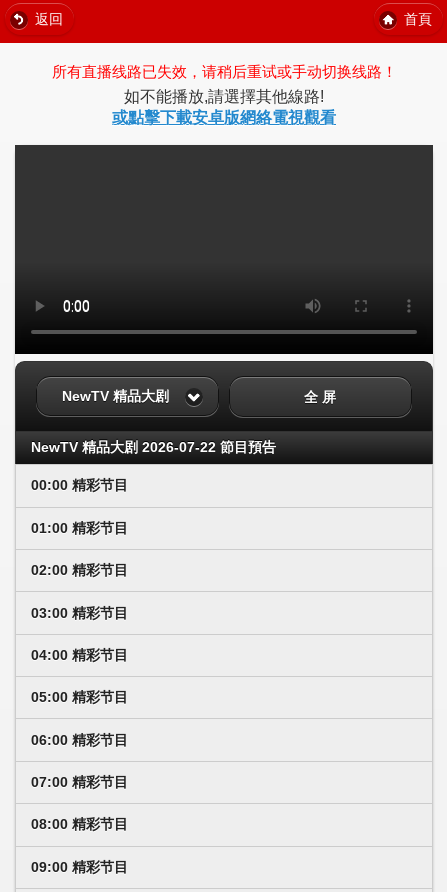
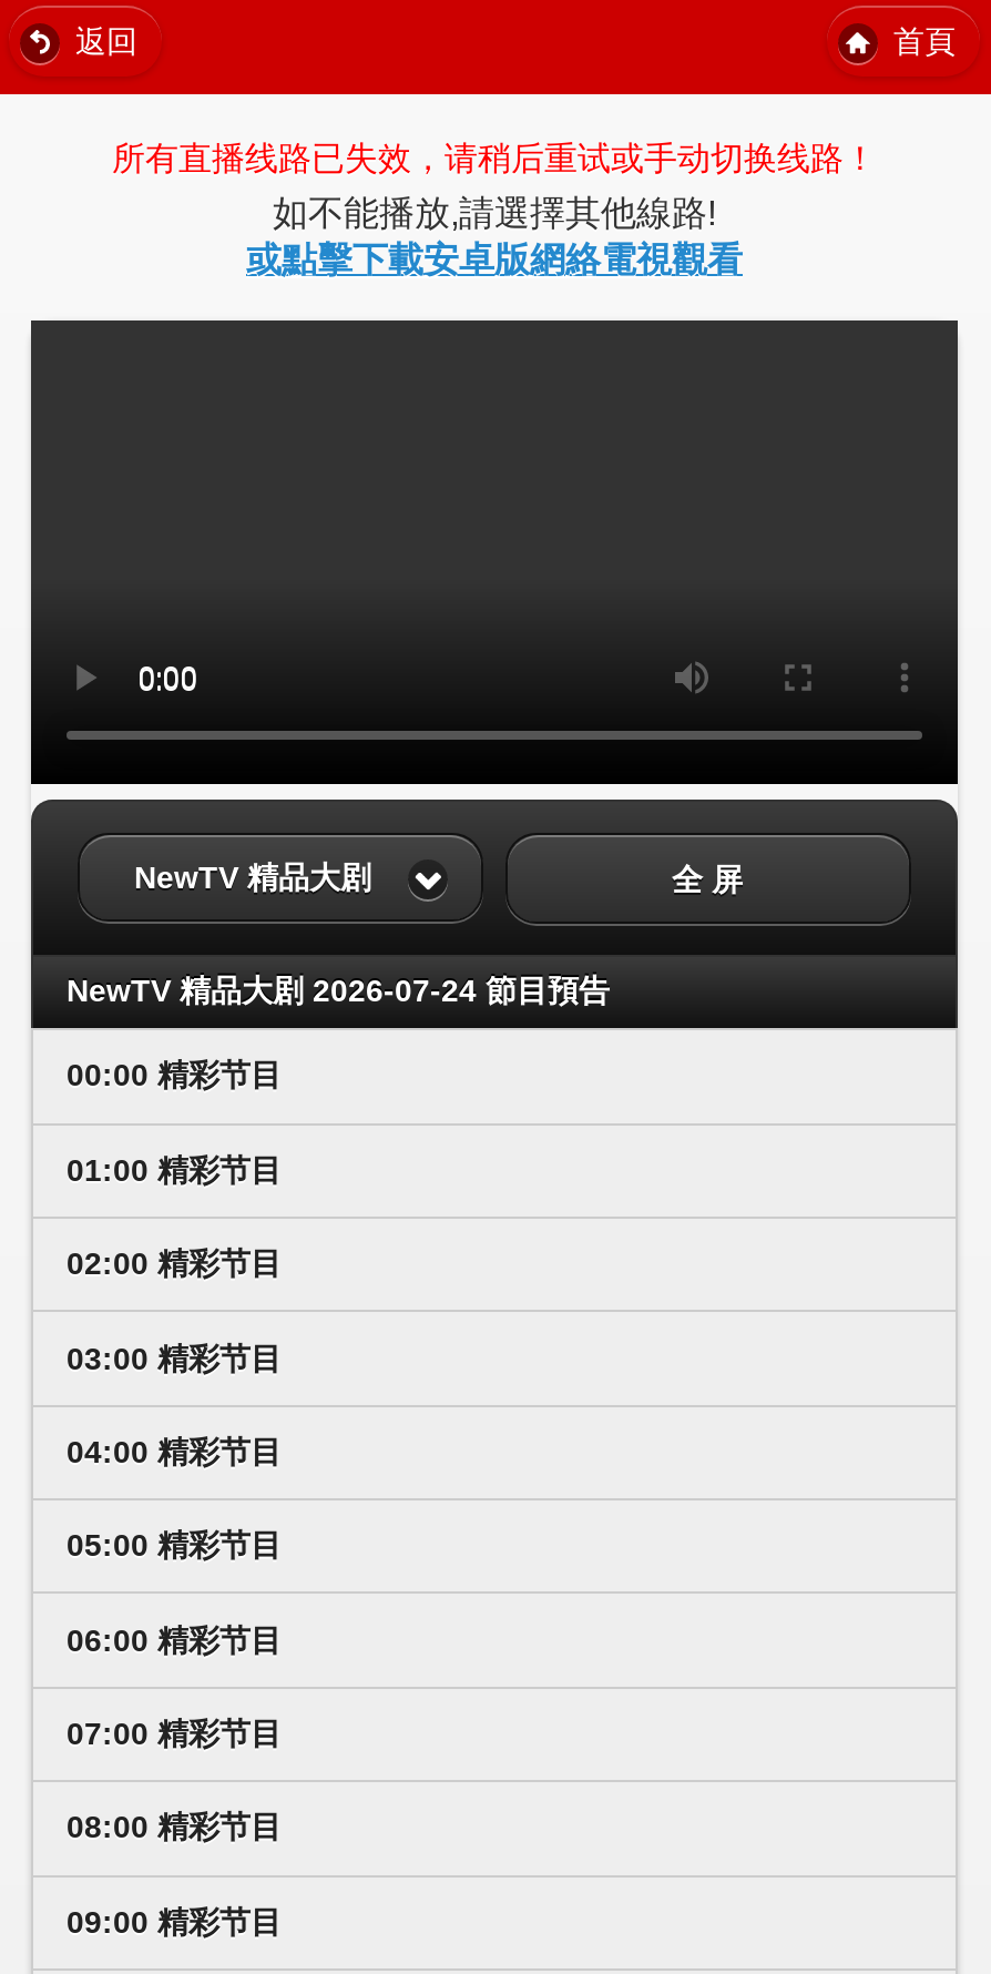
- NewTV 精品大剧 2026-07-22 節目預告
+ NewTV 精品大剧 2026-07-24 節目預告
